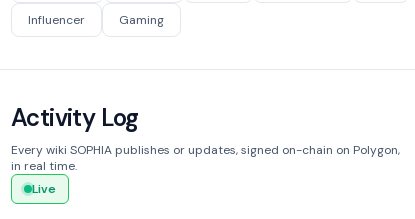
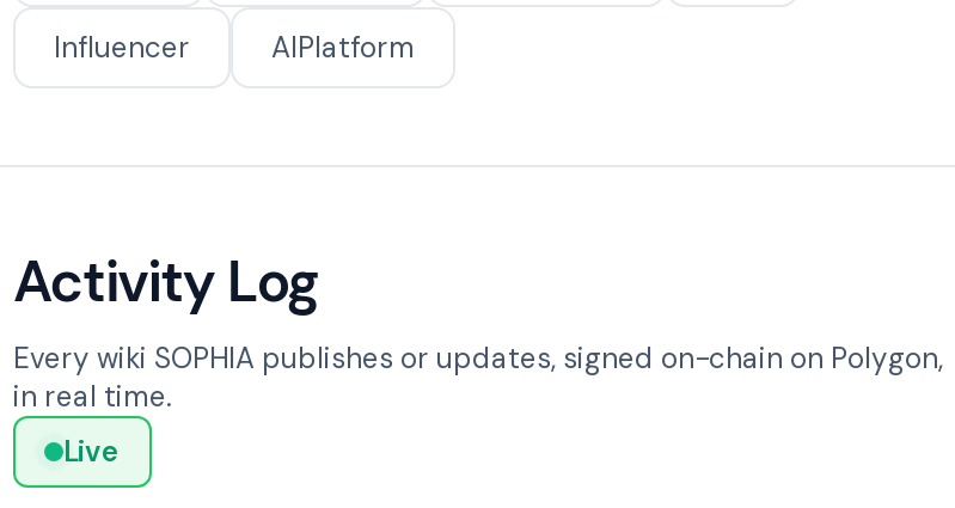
- Gaming
+ AIPlatform
